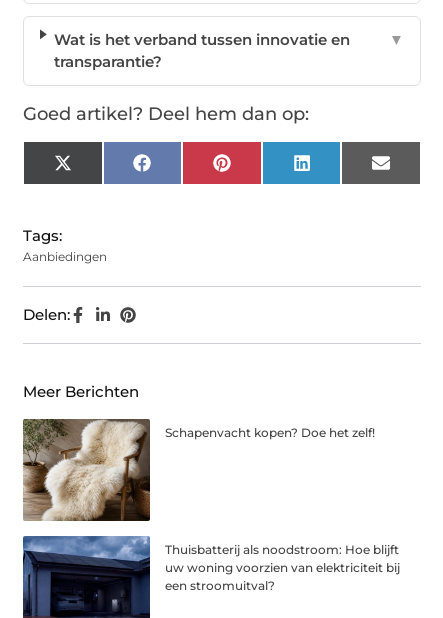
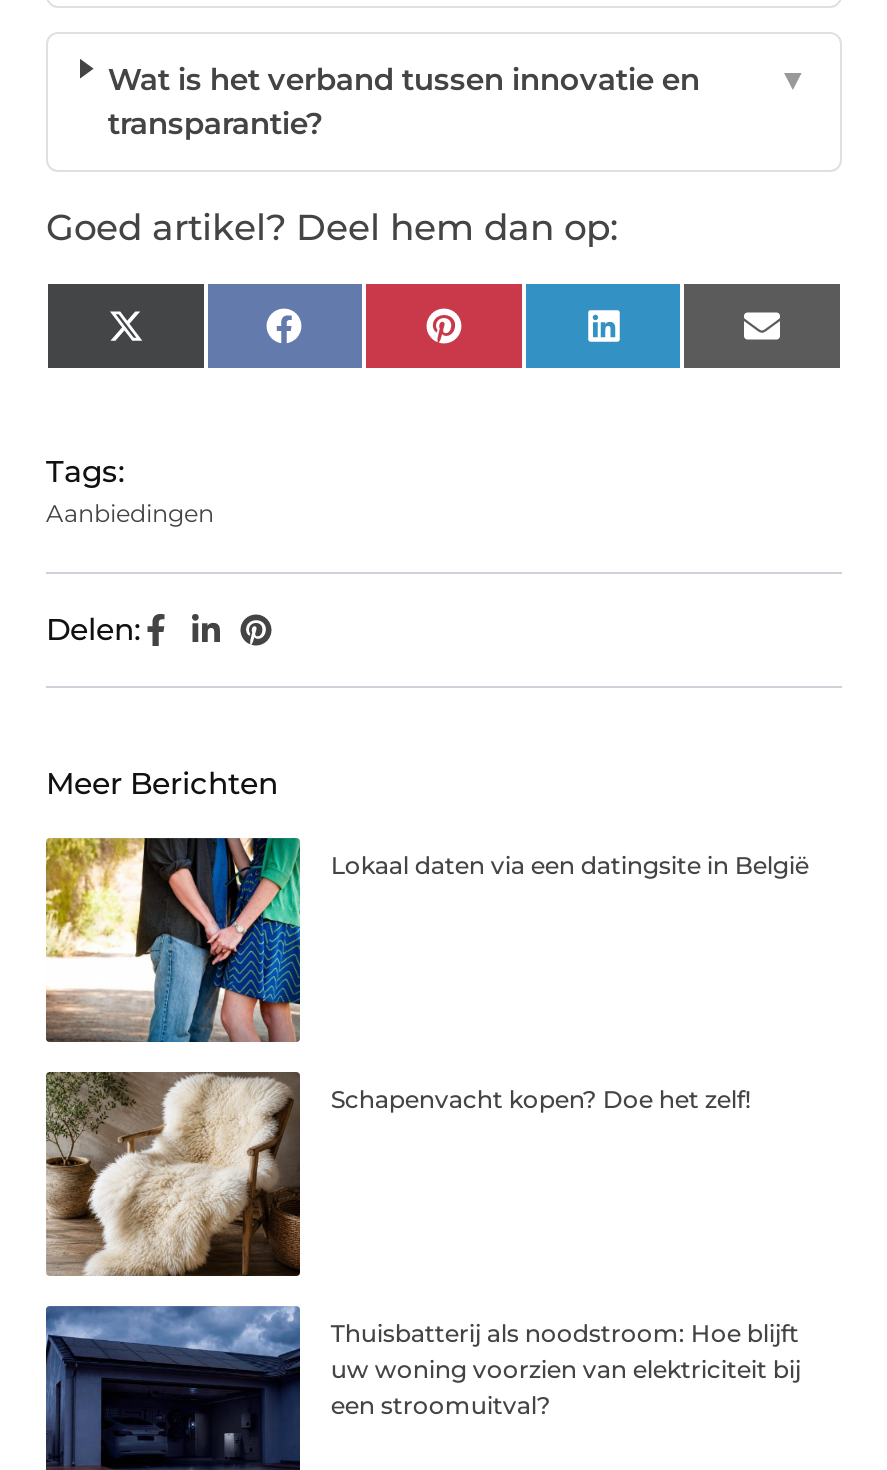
+ [image]
+ Lokaal daten via een datingsite in België
